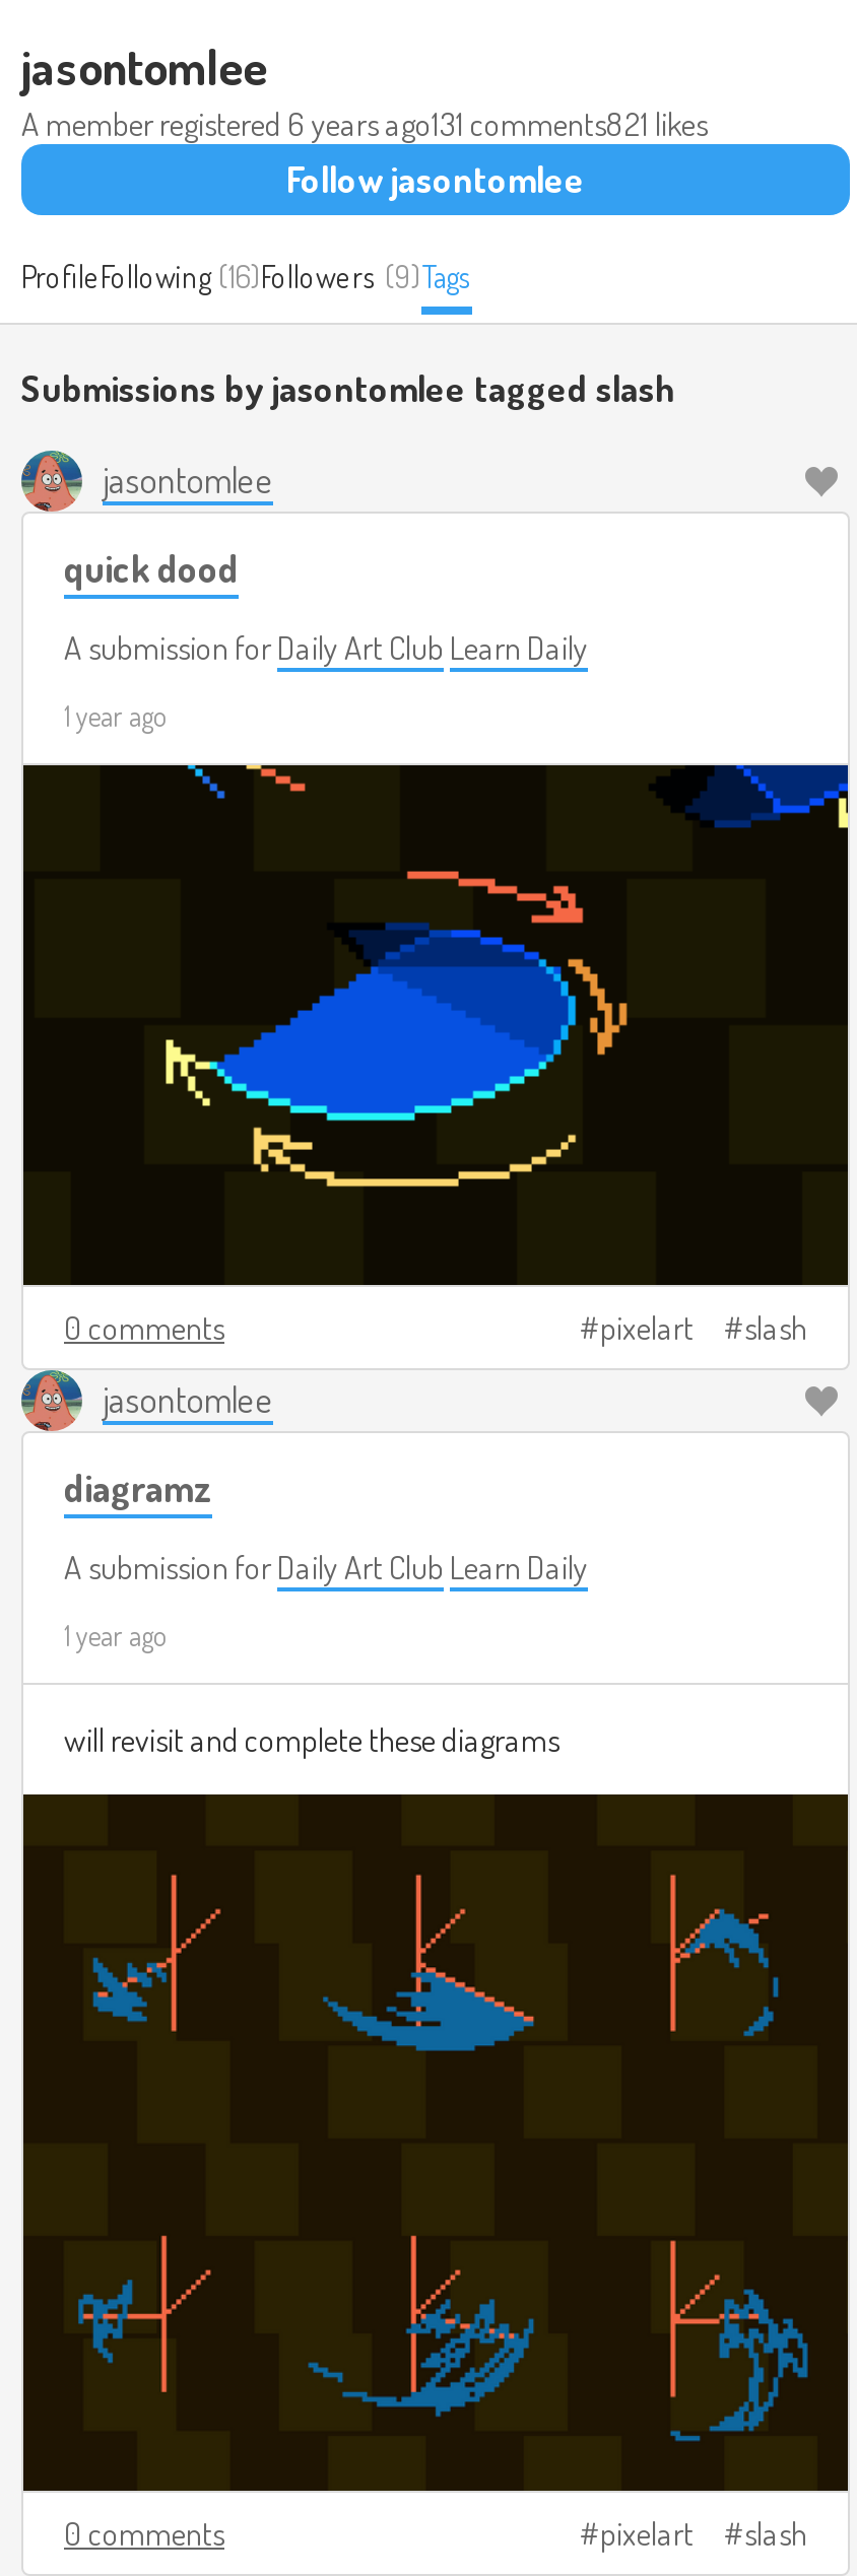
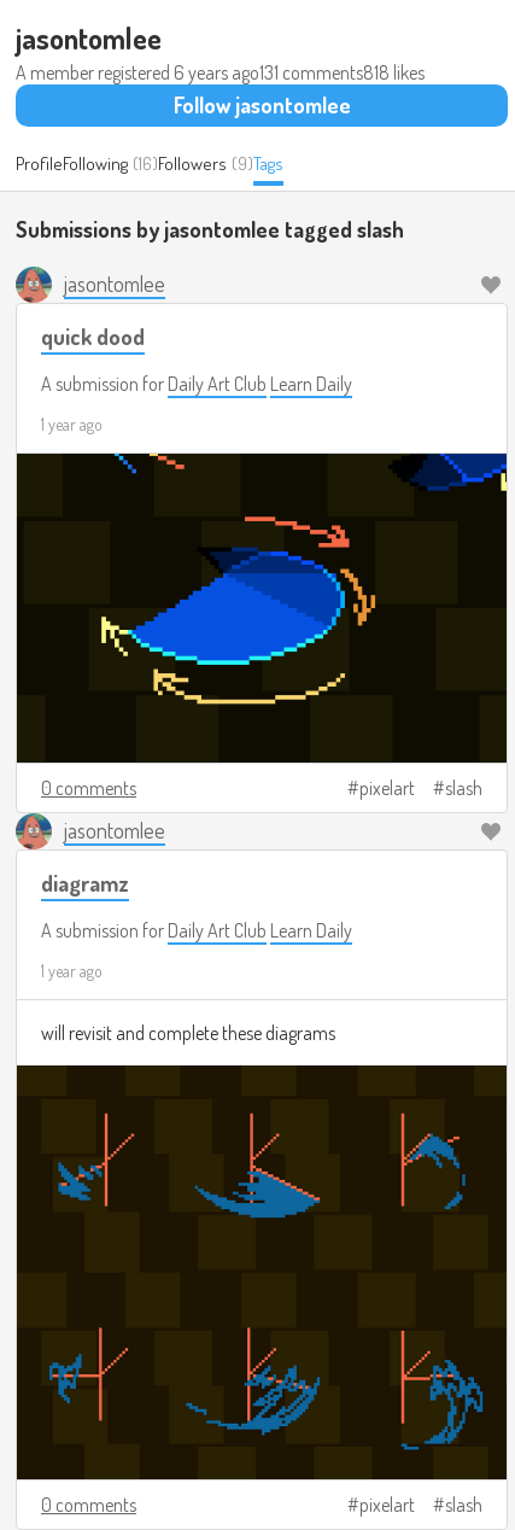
- A member registered 6 years ago131 comments821 likes
+ A member registered 6 years ago131 comments818 likes
